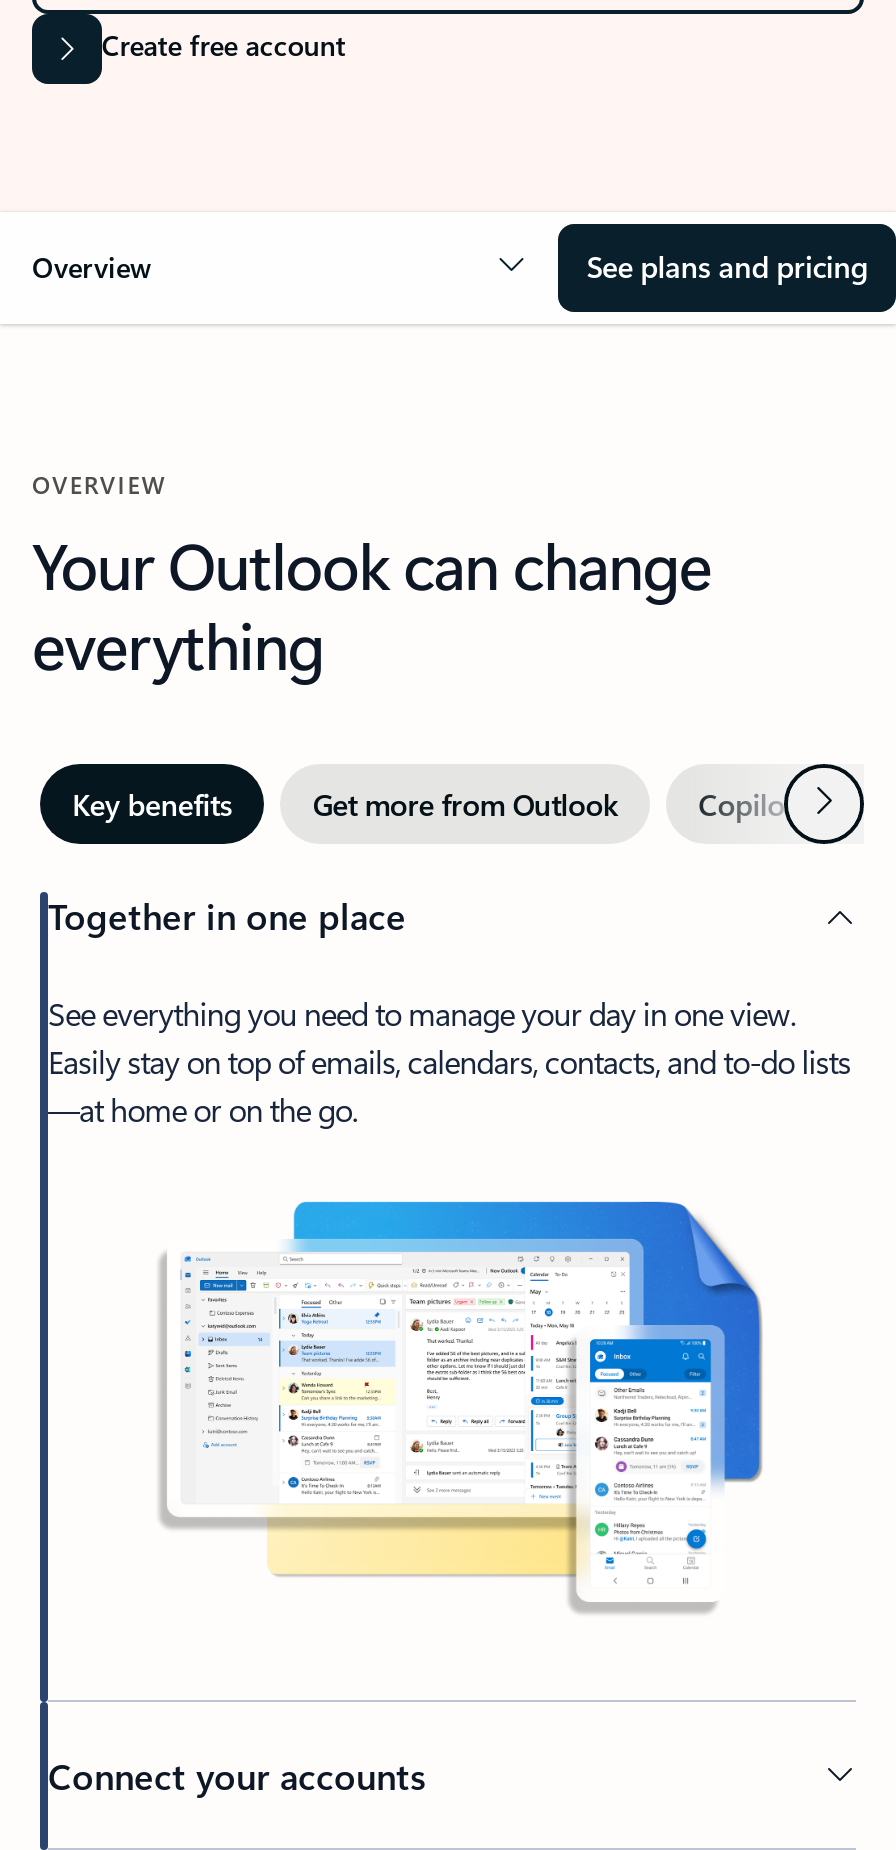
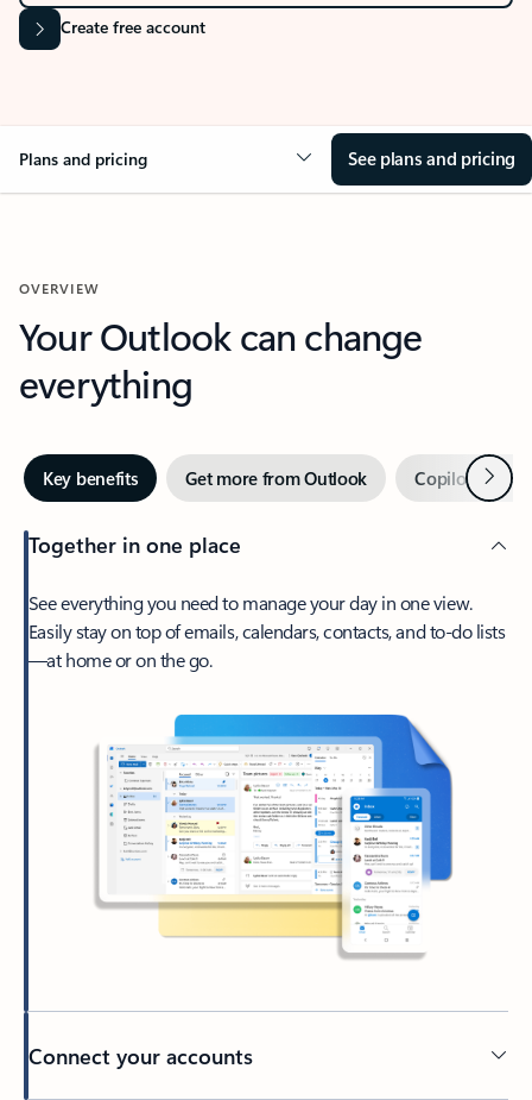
- Overview
+ Plans and pricing
